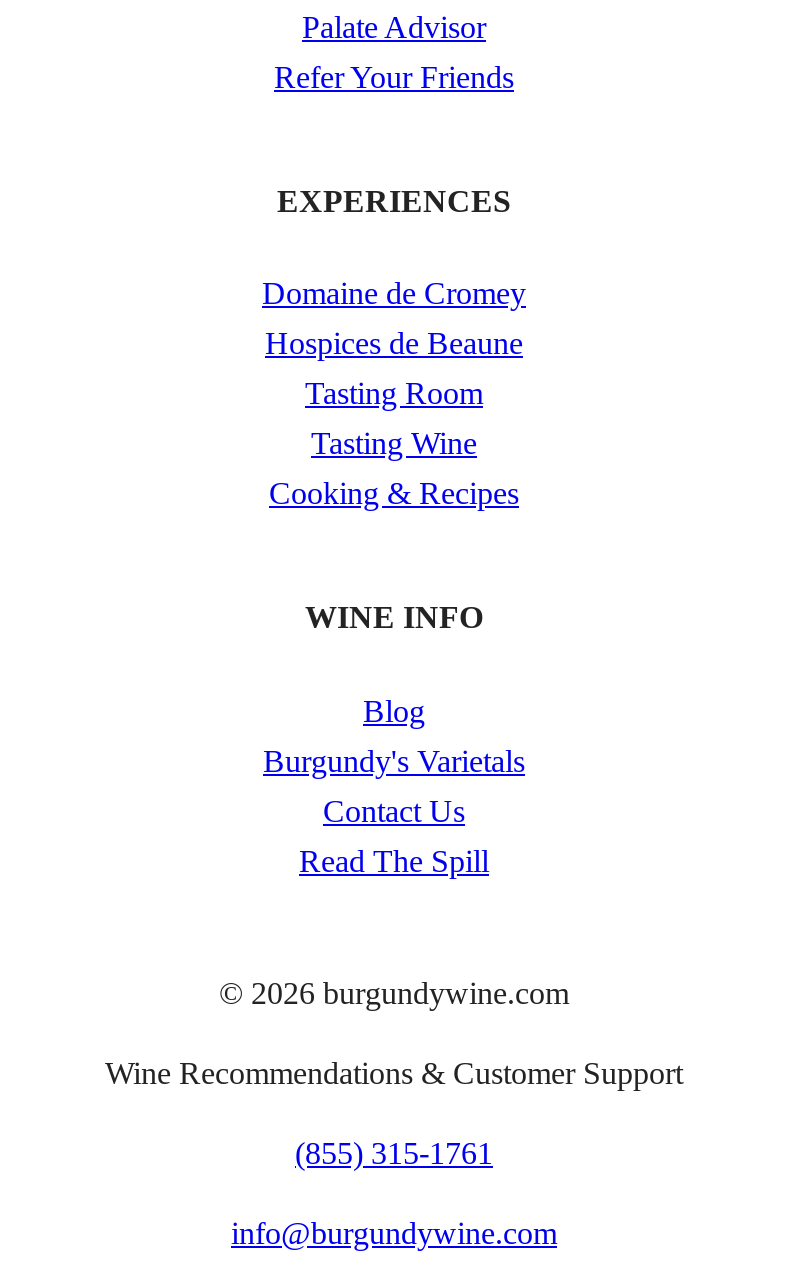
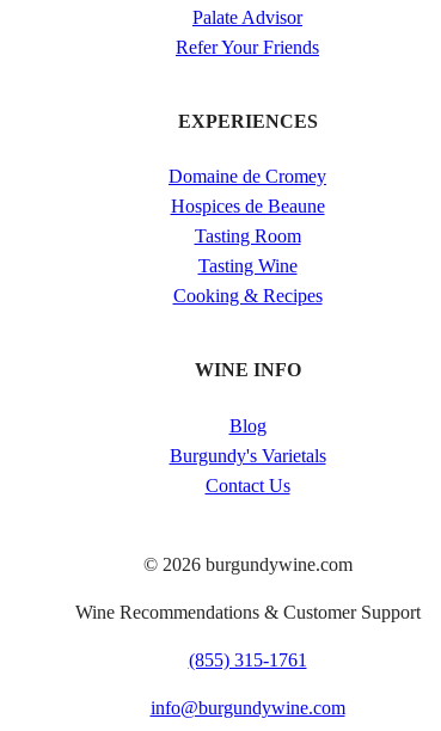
- Read The Spill
